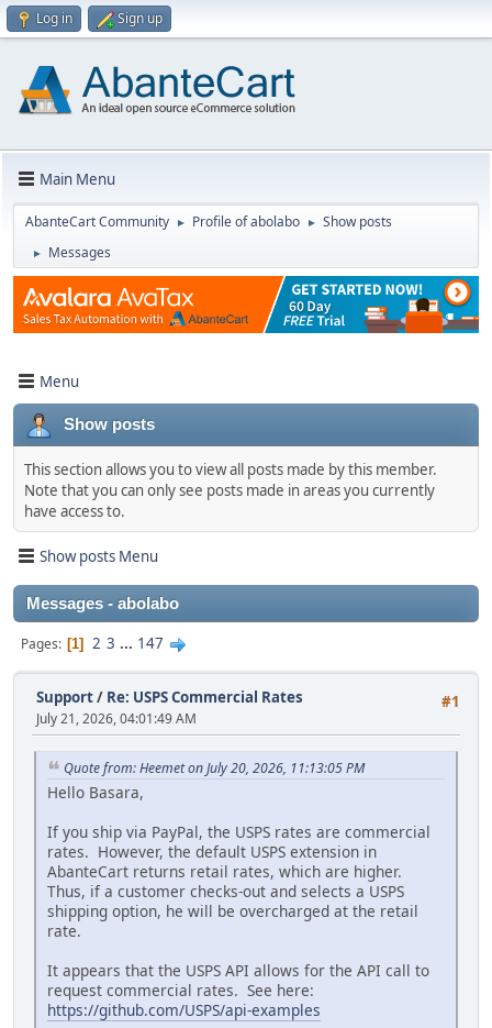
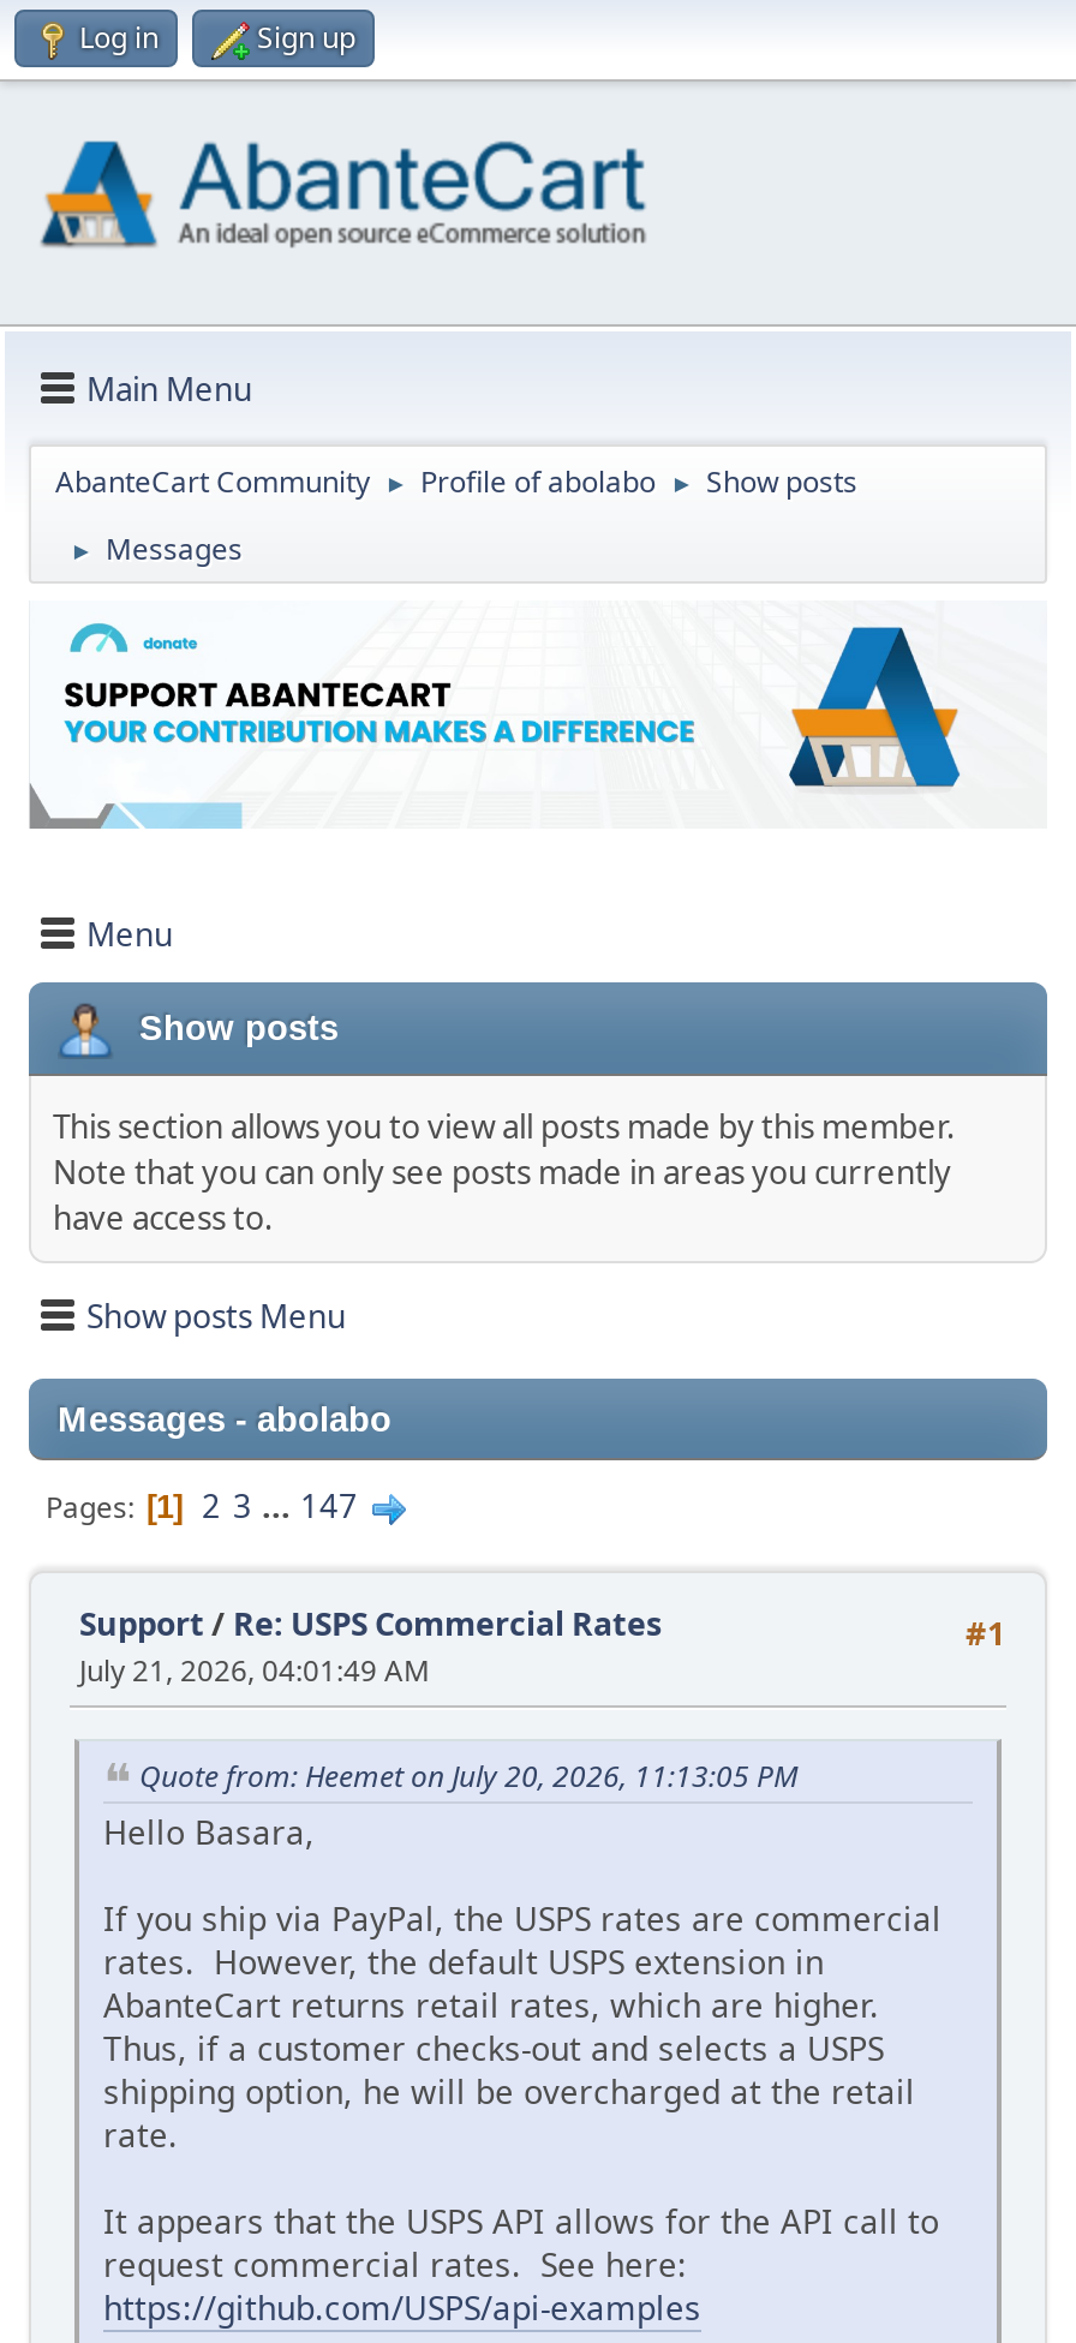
- [image]
+ [image]
